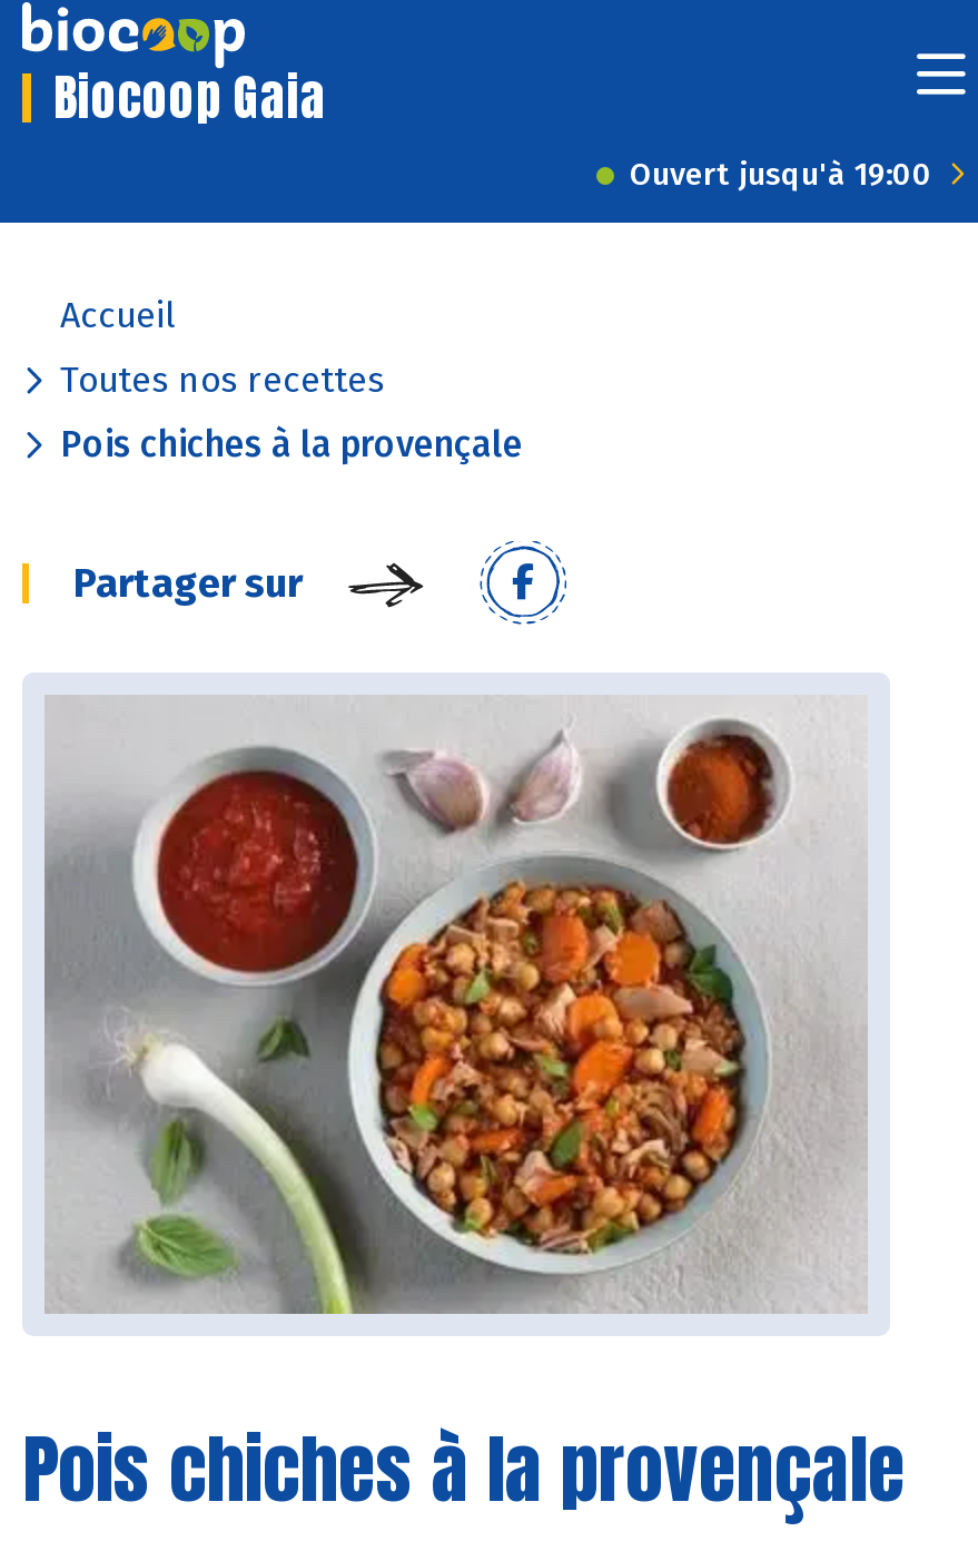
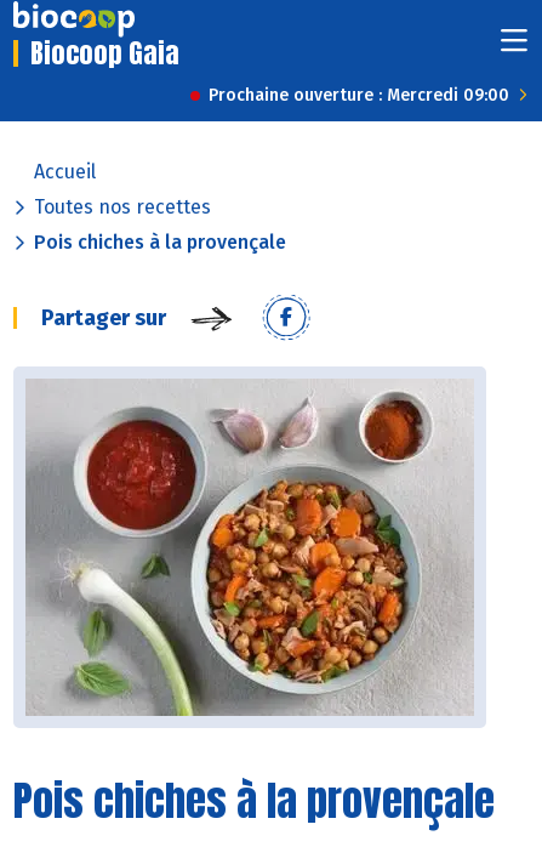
- Ouvert jusqu'à 19:00
+ Prochaine ouverture : Mercredi 09:00
